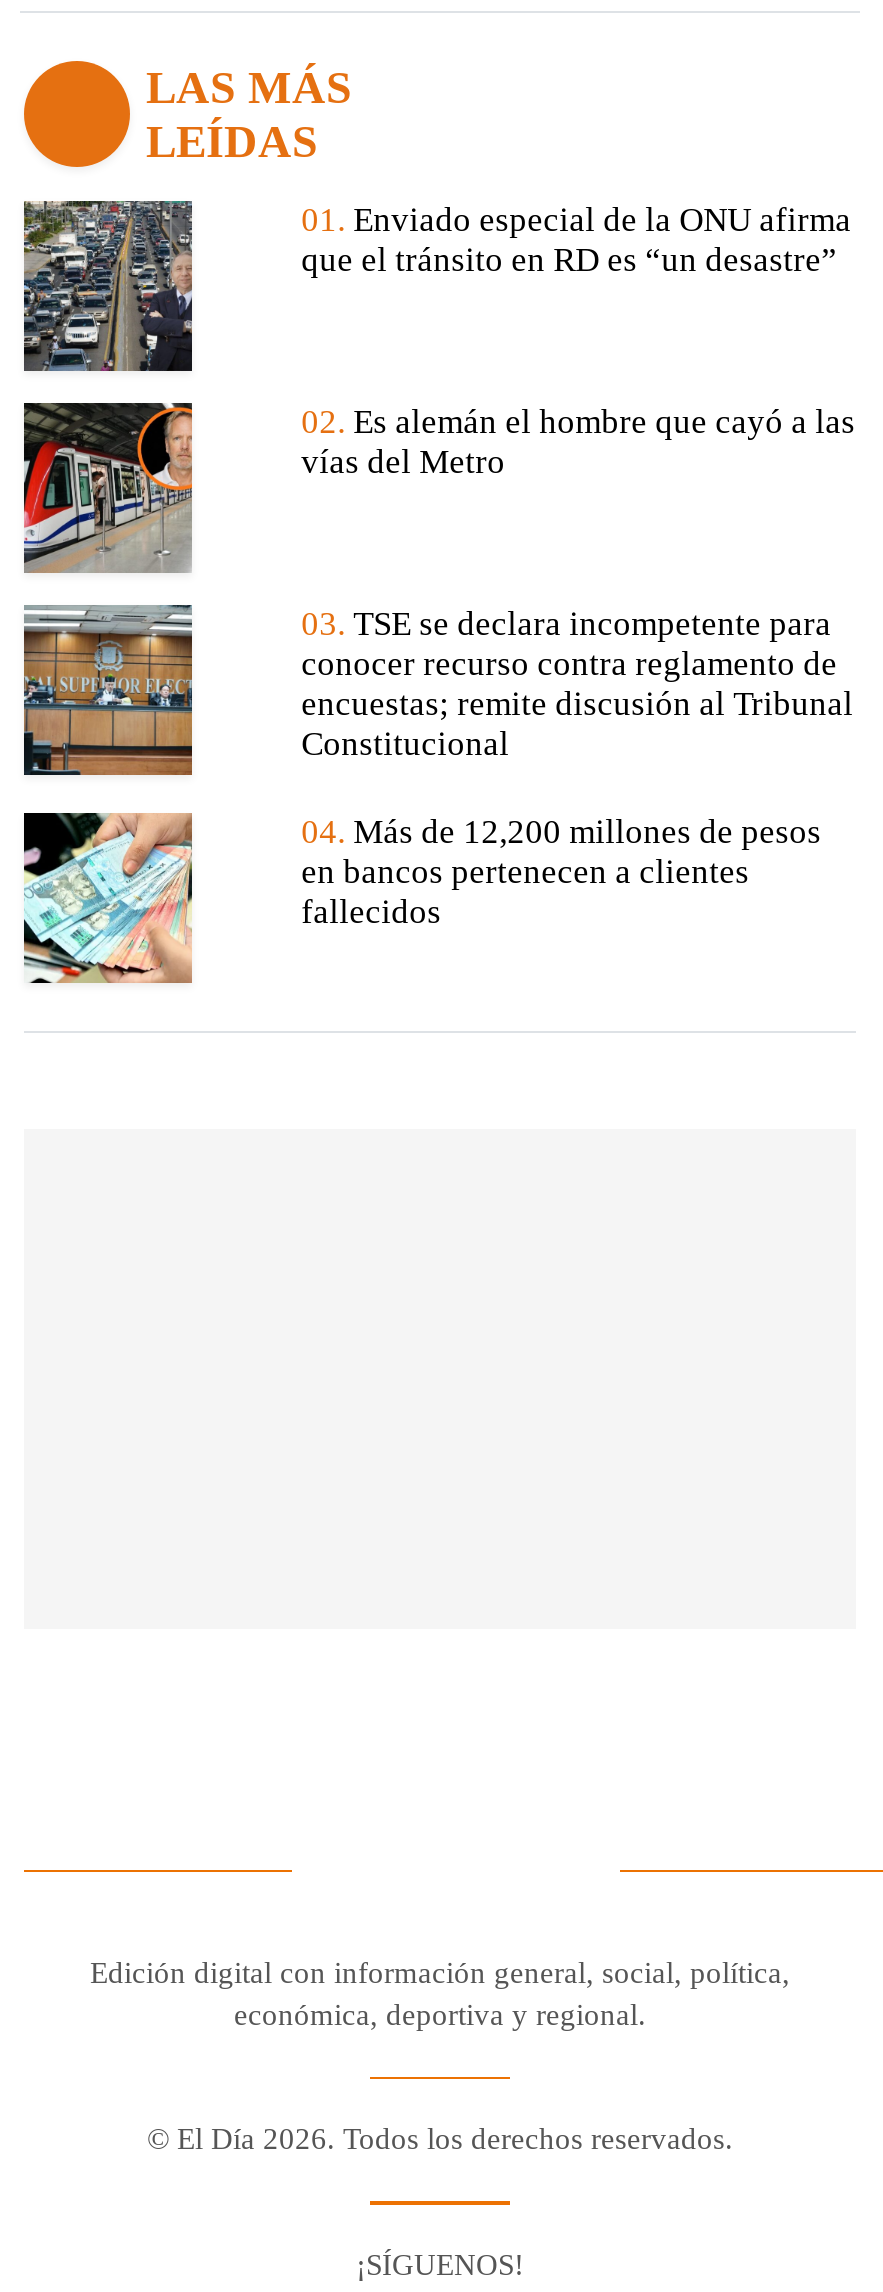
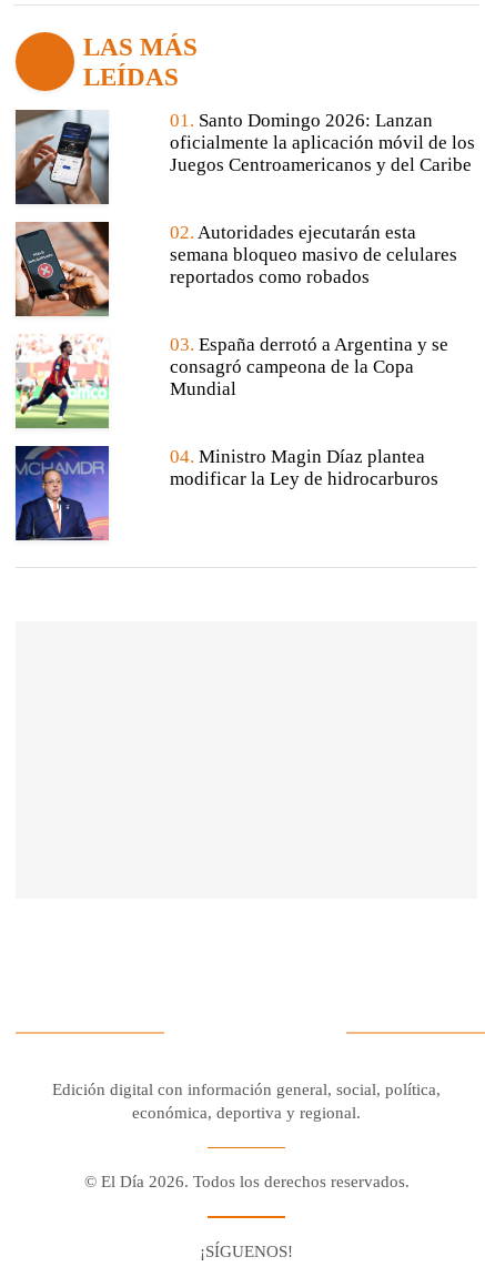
- [image]
+ [image]

- 01. Enviado especial de la ONU afirma
- que el tránsito en RD es “un desastre”
+ 01. Santo Domingo 2026: Lanzan
+ oficialmente la aplicación móvil de los
+ Juegos Centroamericanos y del Caribe

- [image]
+ [image]

- 02. Es alemán el hombre que cayó a las
- vías del Metro
+ 02. Autoridades ejecutarán esta
+ semana bloqueo masivo de celulares
+ reportados como robados

- [image]
+ [image]

- 03. TSE se declara incompetente para
- conocer recurso contra reglamento de
- encuestas; remite discusión al Tribunal
- Constitucional
+ 03. España derrotó a Argentina y se
+ consagró campeona de la Copa
+ Mundial

- [image]
+ [image]

- 04. Más de 12,200 millones de pesos
- en bancos pertenecen a clientes
- fallecidos
+ 04. Ministro Magin Díaz plantea
+ modificar la Ley de hidrocarburos
